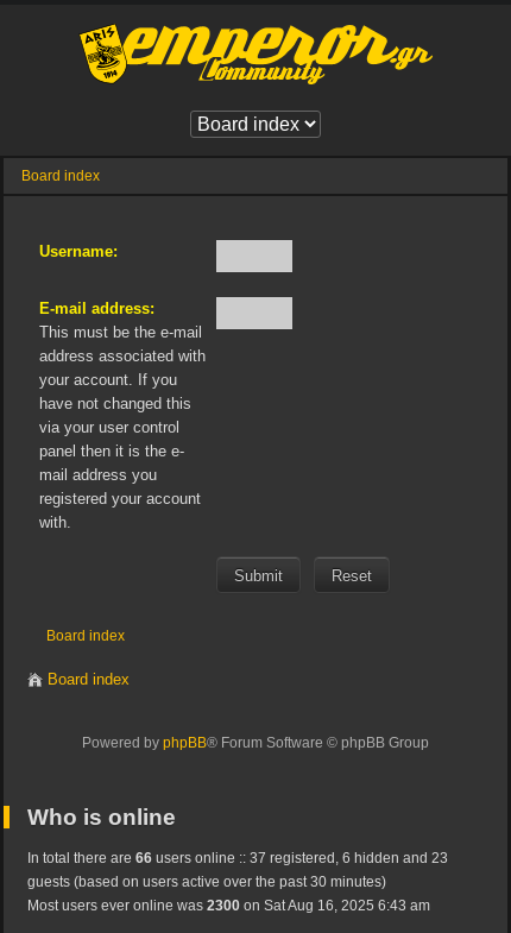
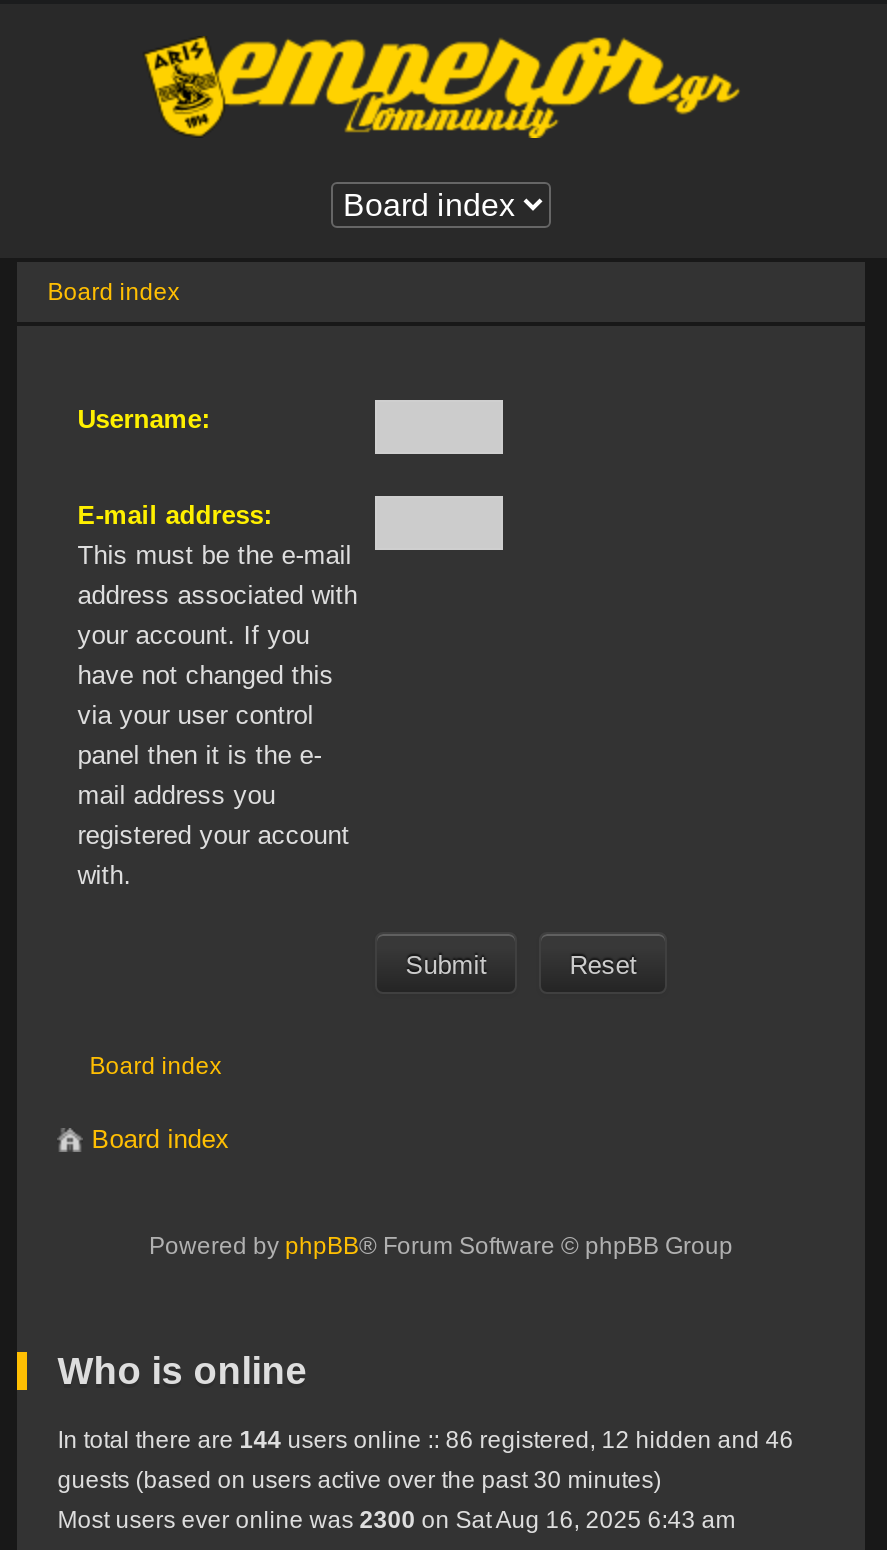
- In total there are 66 users online :: 37 registered, 6 hidden and 23
+ In total there are 144 users online :: 86 registered, 12 hidden and 46
